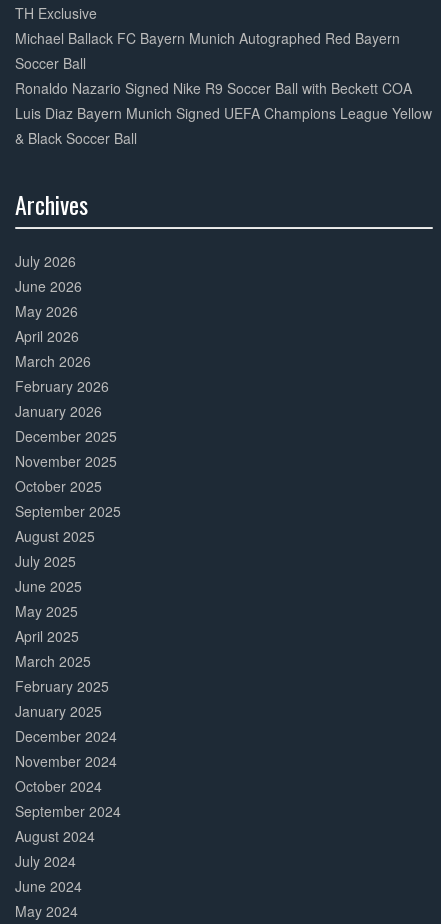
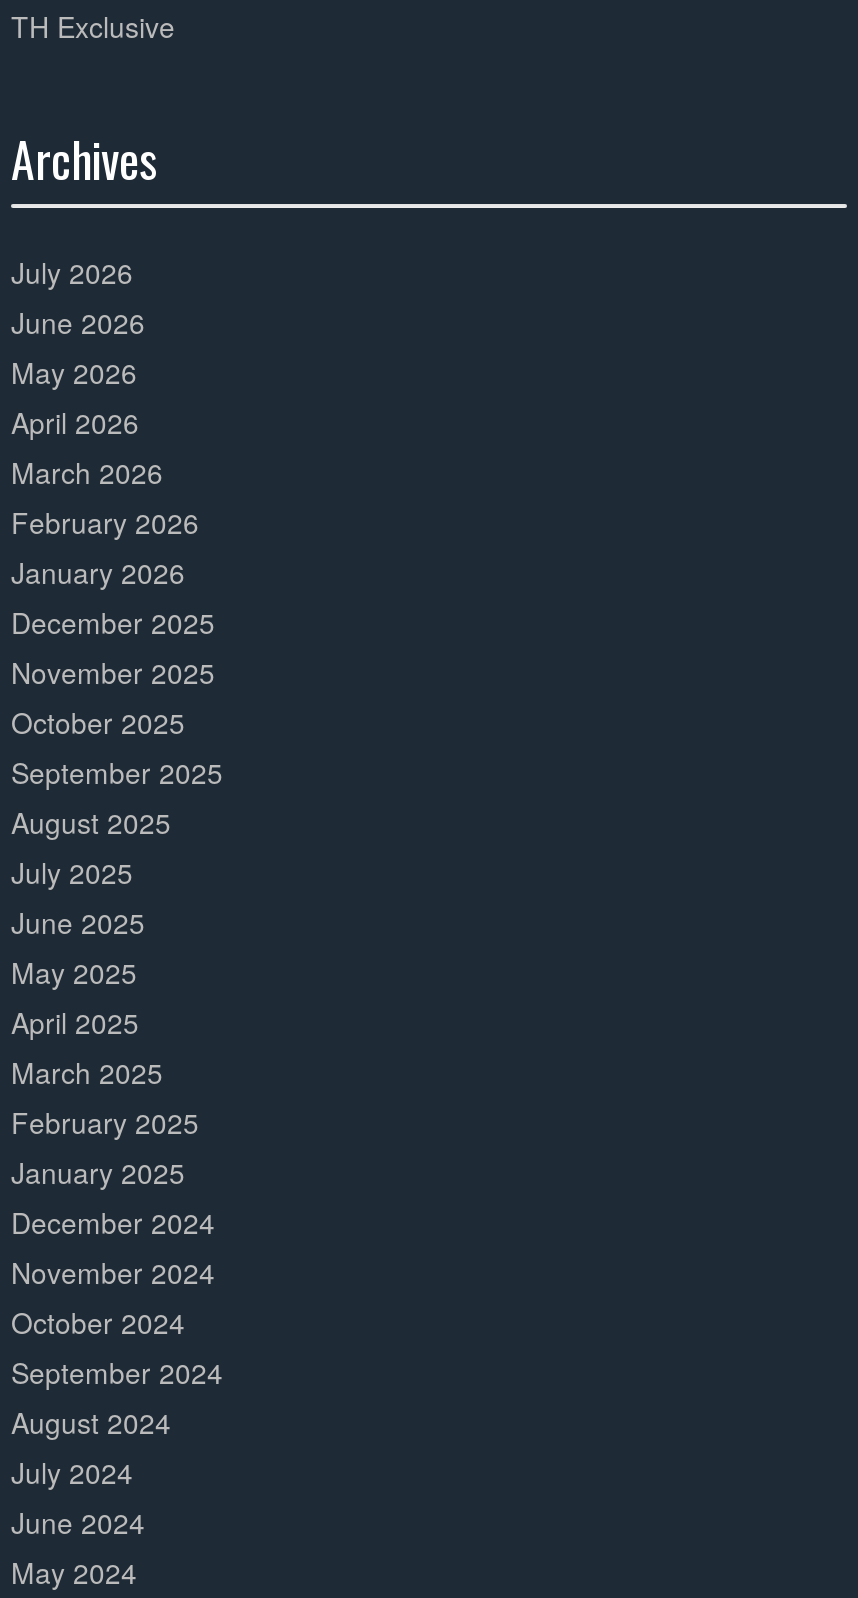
- Michael Ballack FC Bayern Munich Autographed Red Bayern
- Soccer Ball
- Ronaldo Nazario Signed Nike R9 Soccer Ball with Beckett COA
- Luis Diaz Bayern Munich Signed UEFA Champions League Yellow
- & Black Soccer Ball
